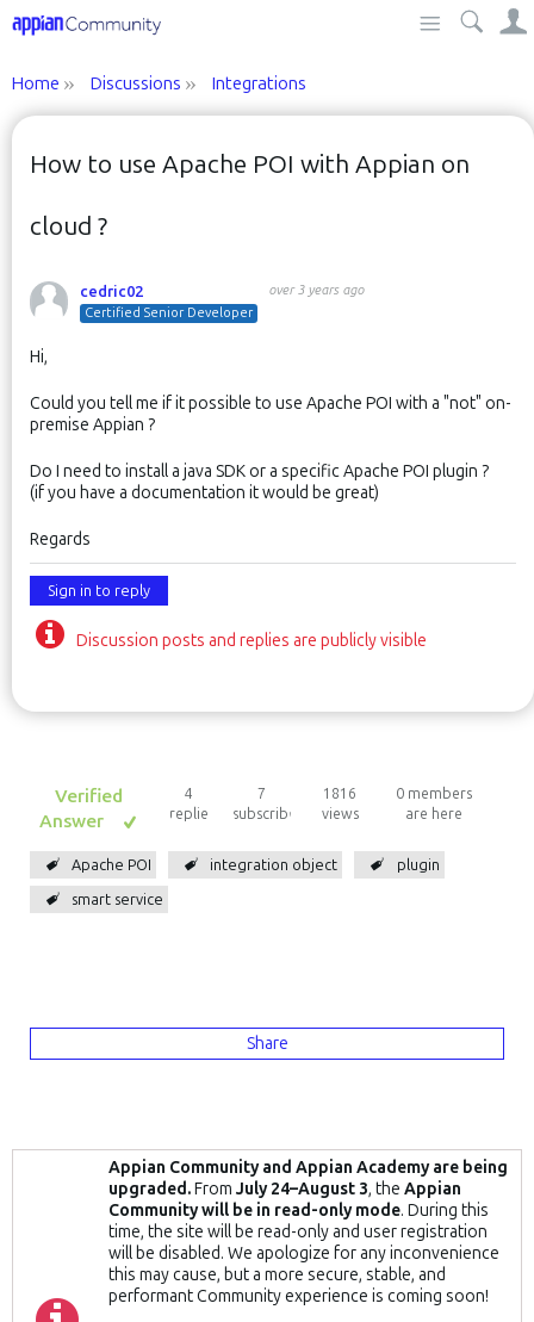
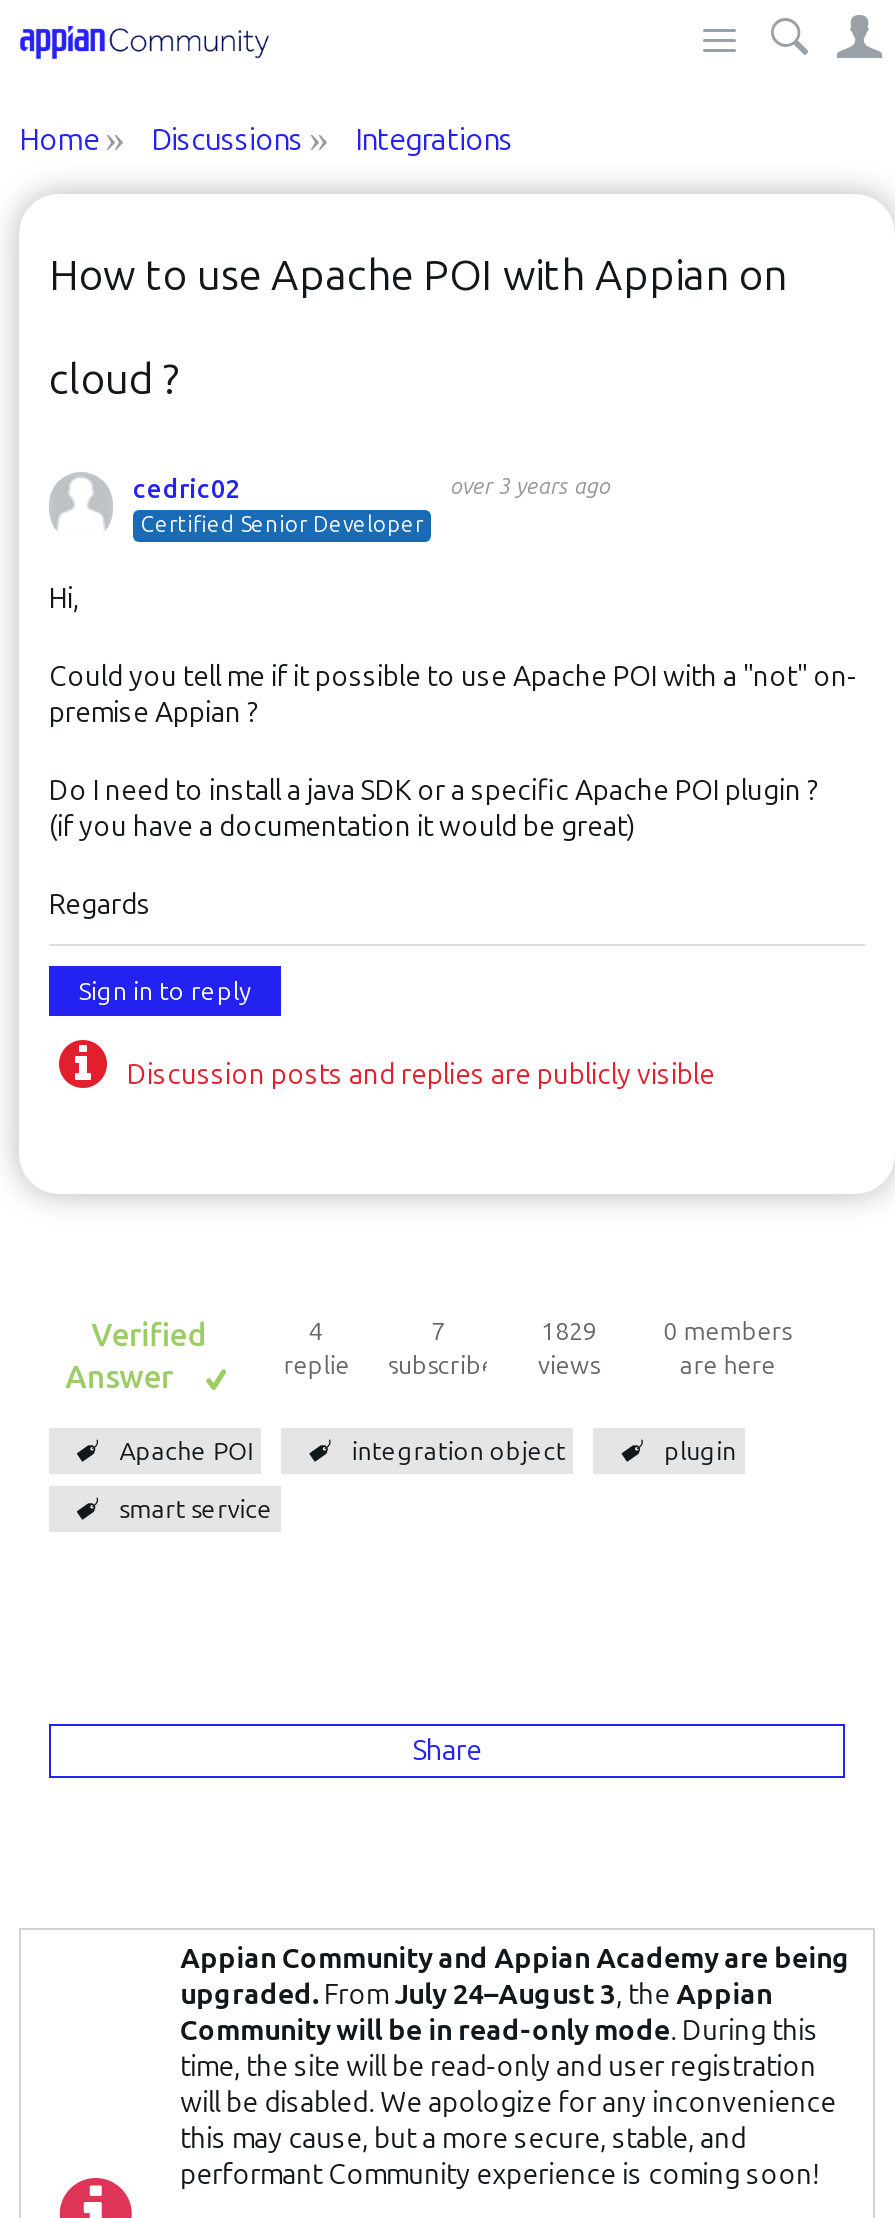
- 1816
+ 1829
